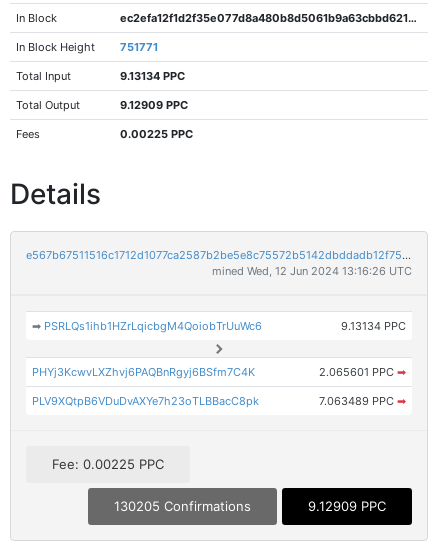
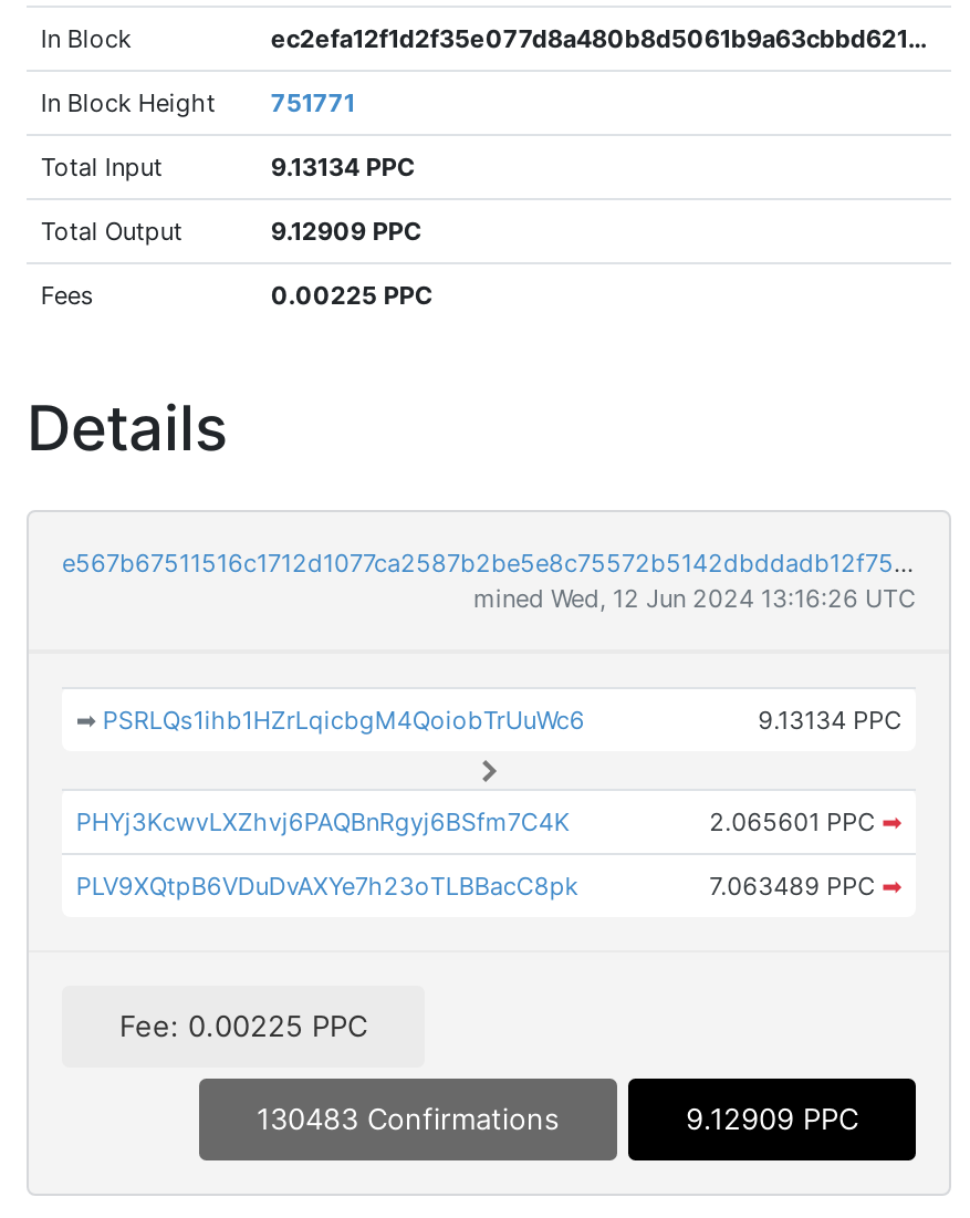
- 130205 Confirmations
+ 130483 Confirmations
